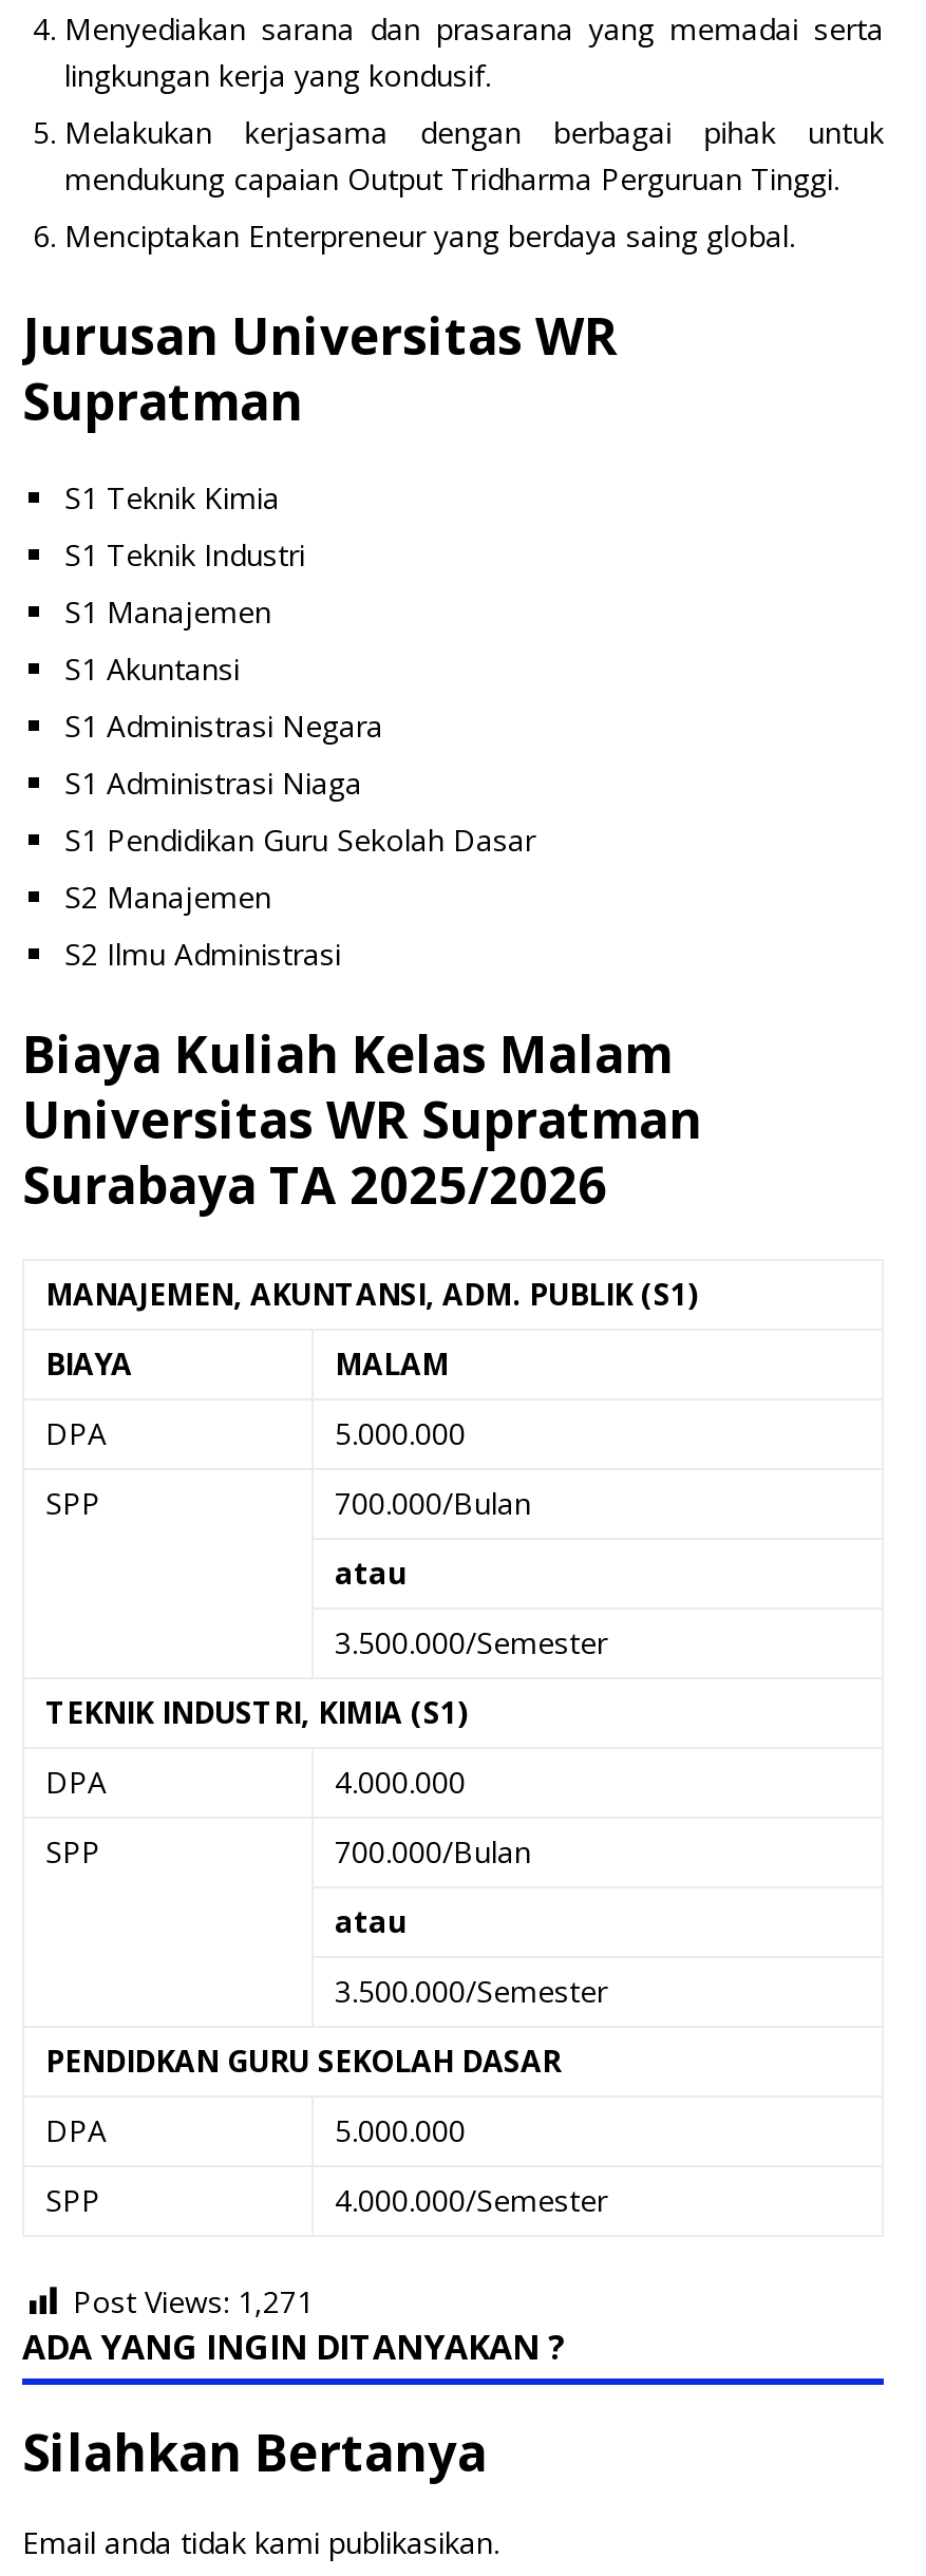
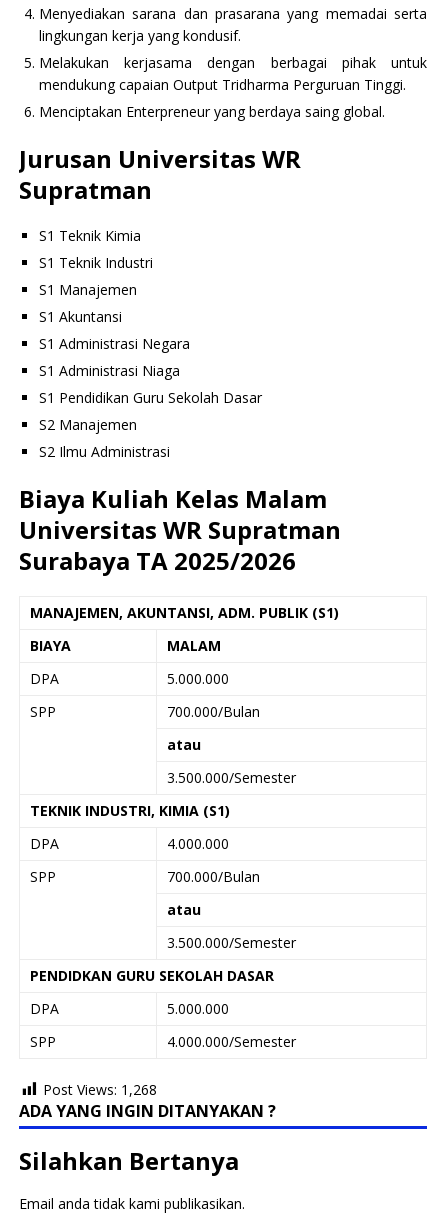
- Post Views: 1,271
+ Post Views: 1,268
